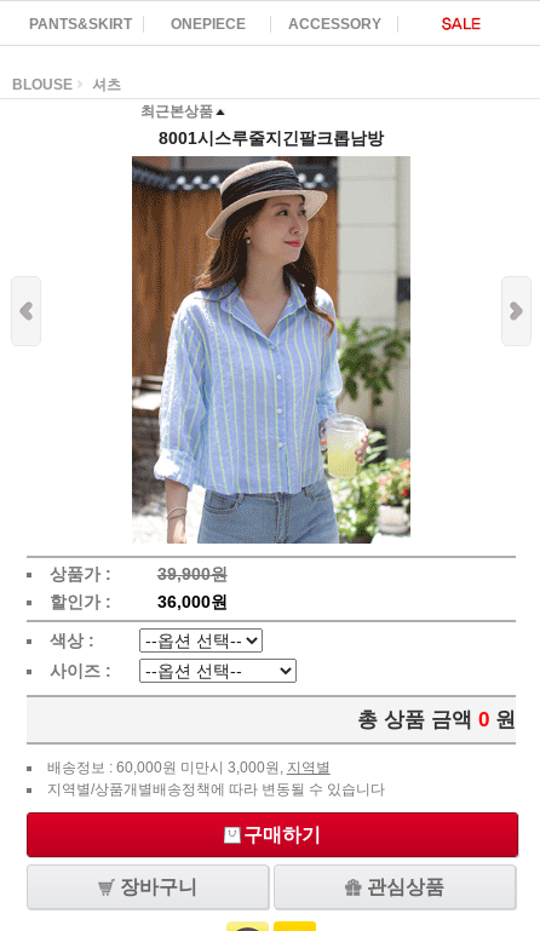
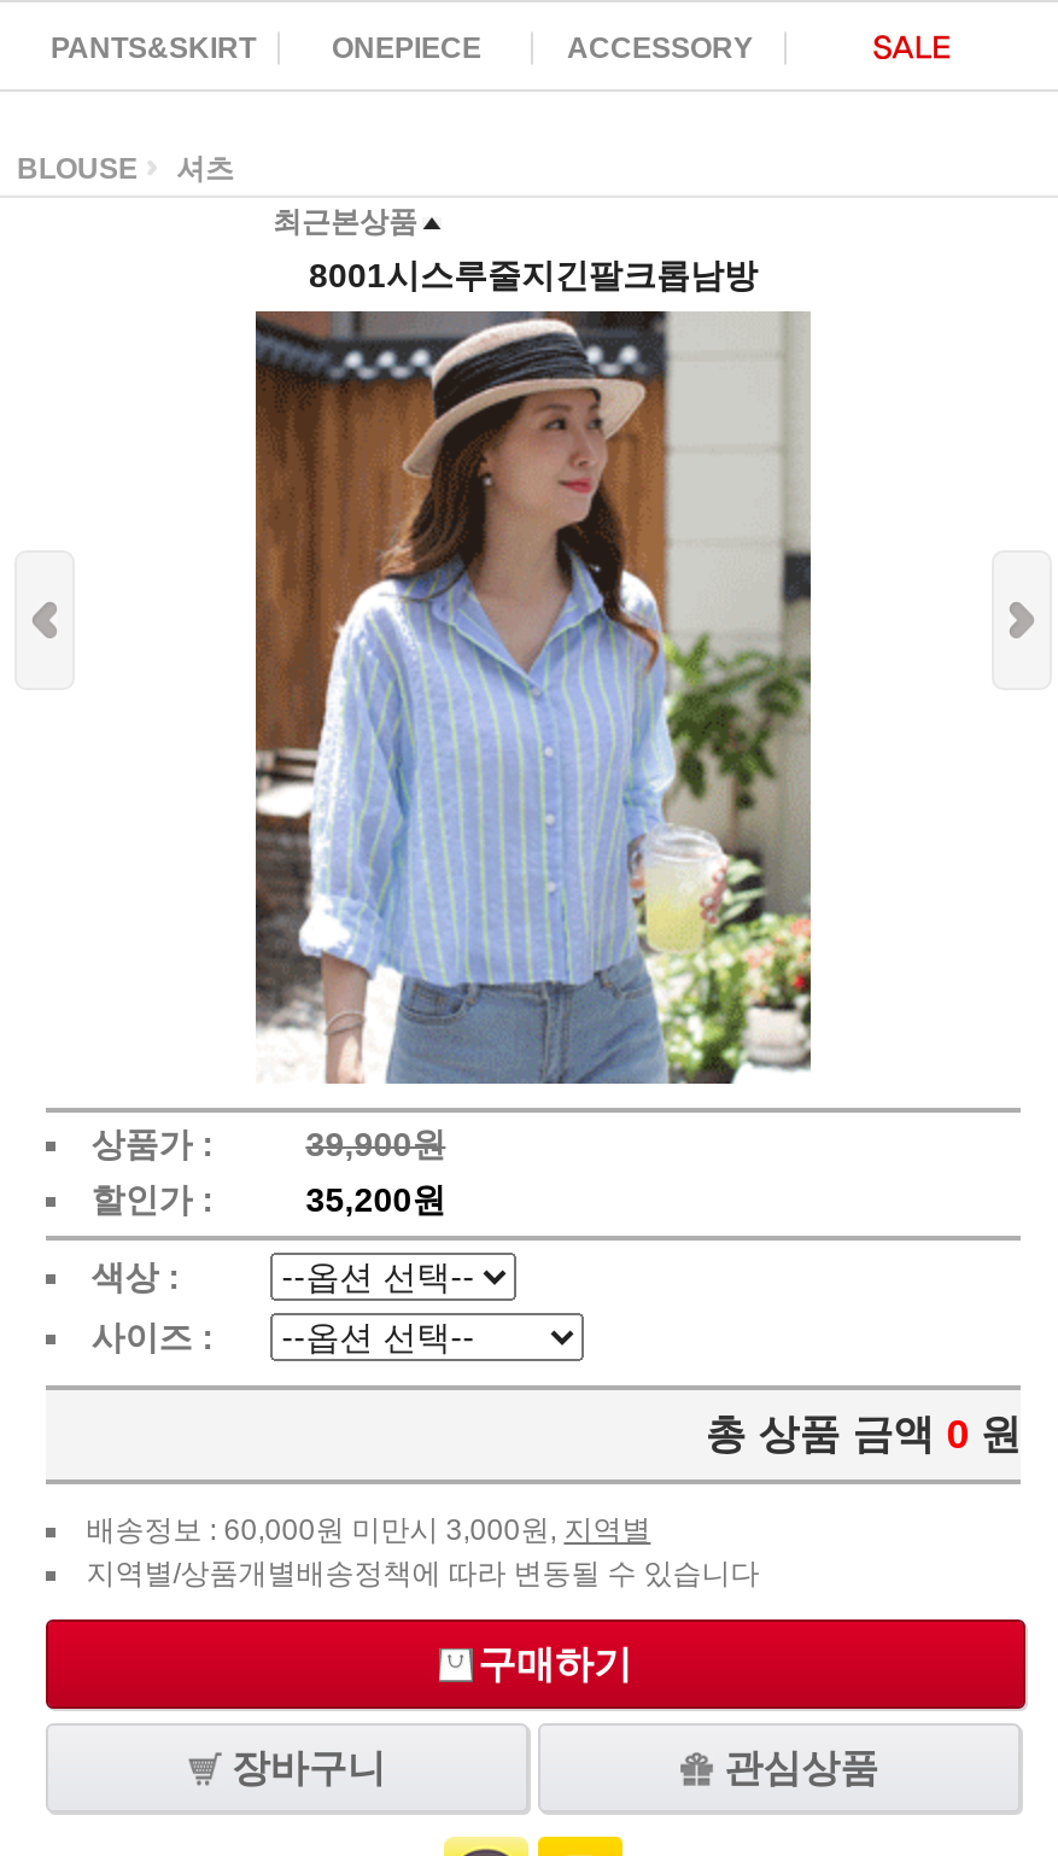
- 36,000원
+ 35,200원
